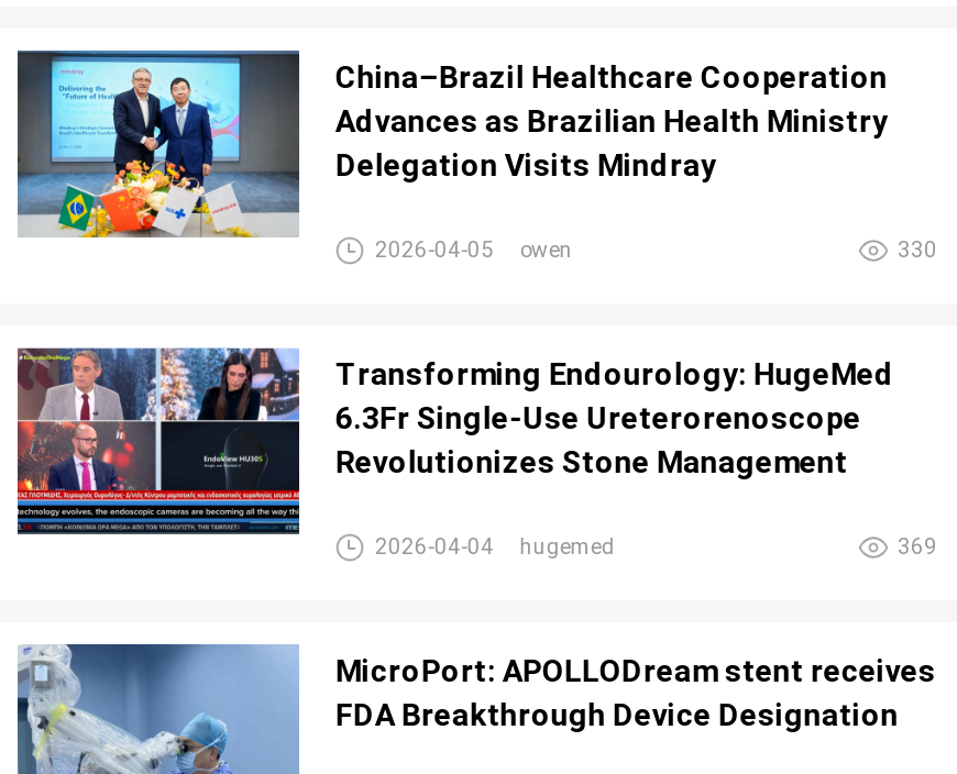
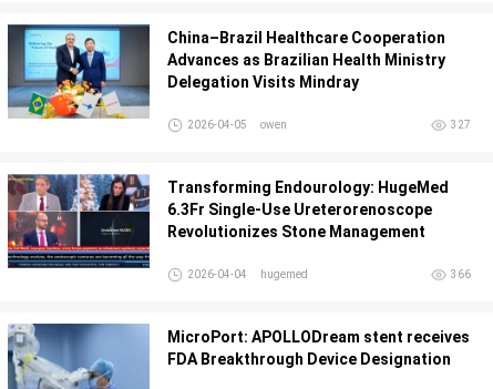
- 330
+ 327

- 369
+ 366
